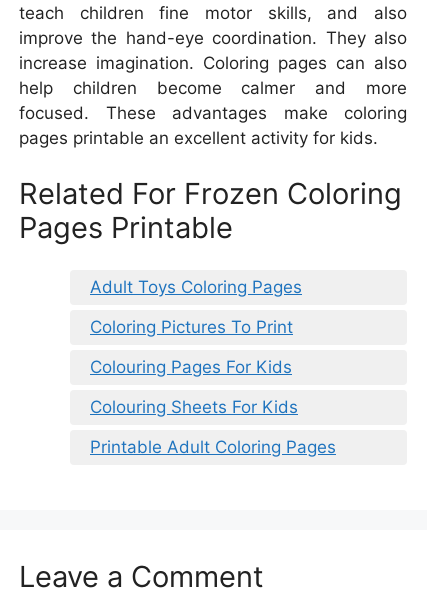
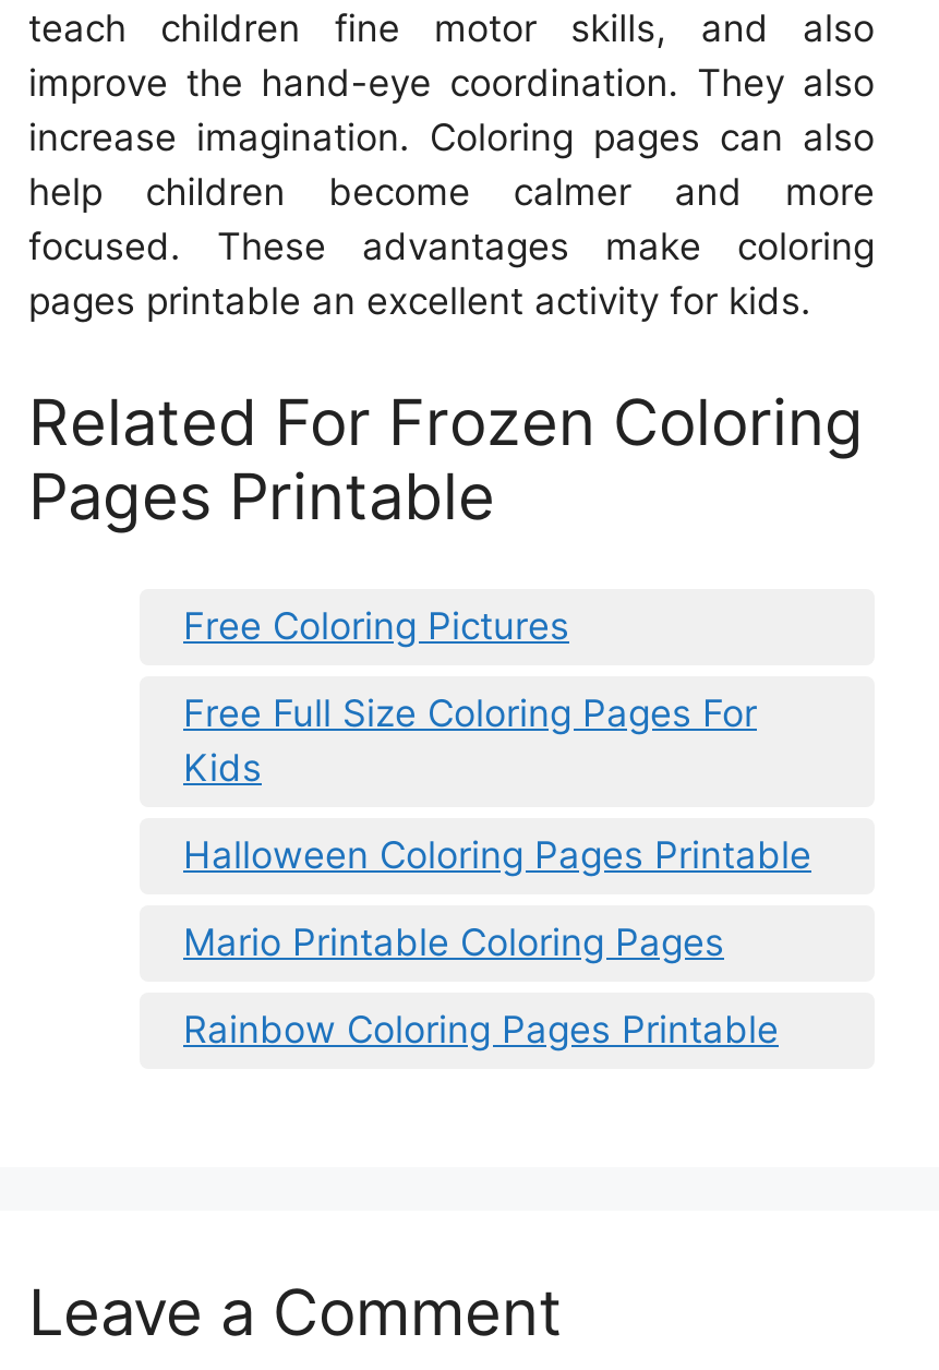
- Adult Toys Coloring Pages
+ Free Coloring Pictures

- Coloring Pictures To Print
+ Free Full Size Coloring Pages For
+ Kids

- Colouring Pages For Kids
+ Halloween Coloring Pages Printable

- Colouring Sheets For Kids
+ Mario Printable Coloring Pages

- Printable Adult Coloring Pages
+ Rainbow Coloring Pages Printable
